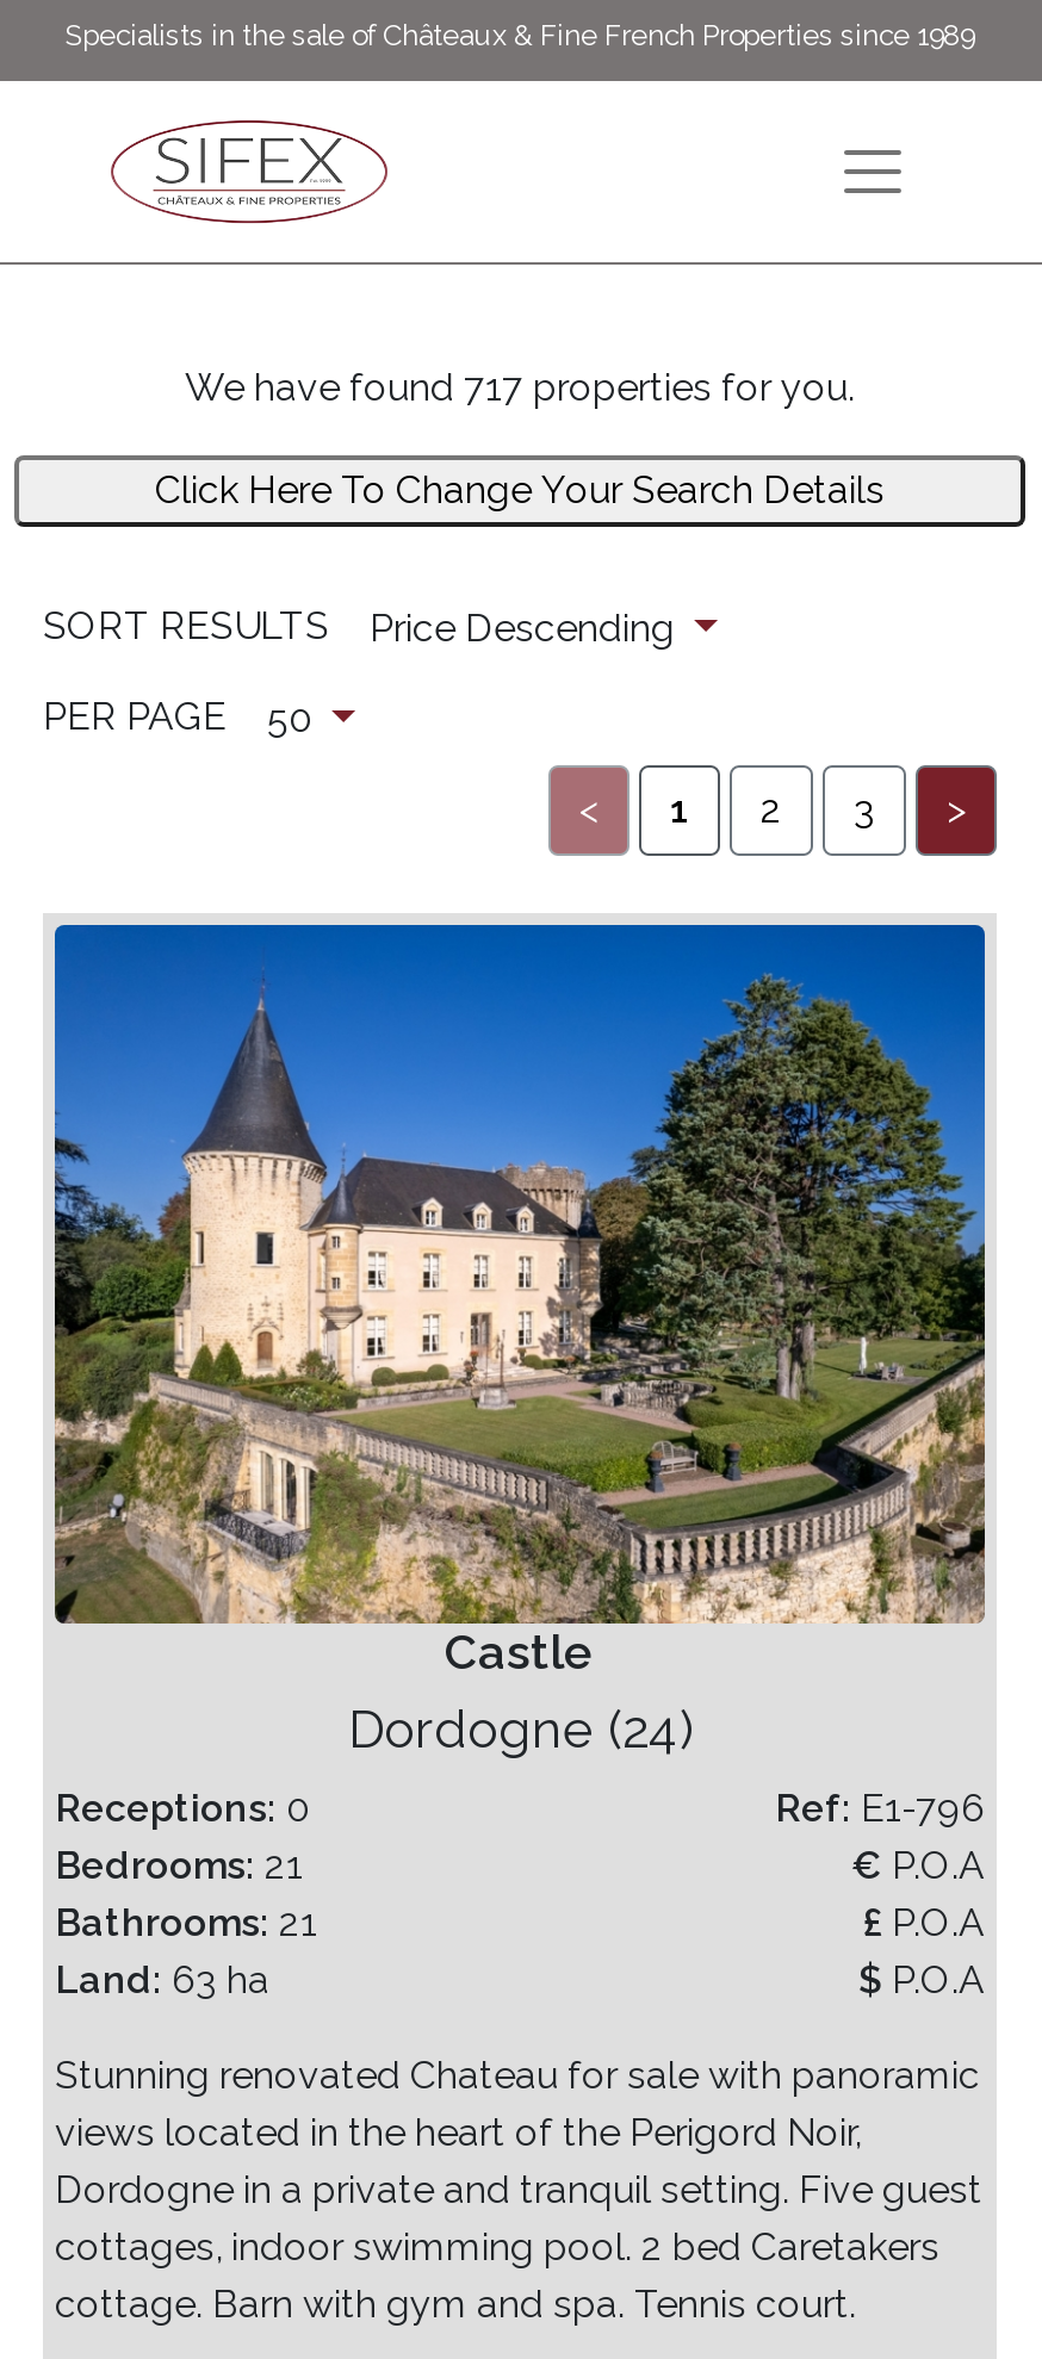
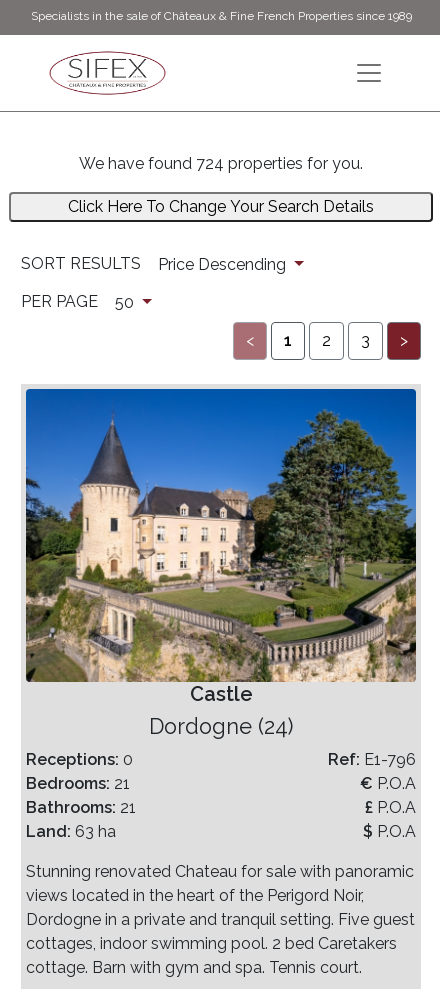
- We have found 717 properties for you.
+ We have found 724 properties for you.
